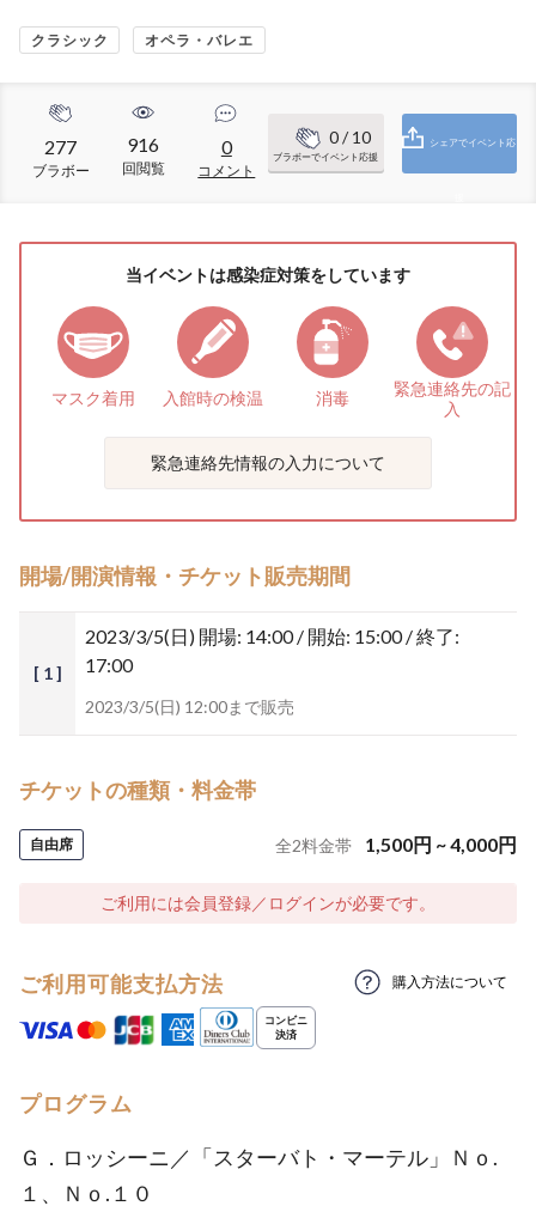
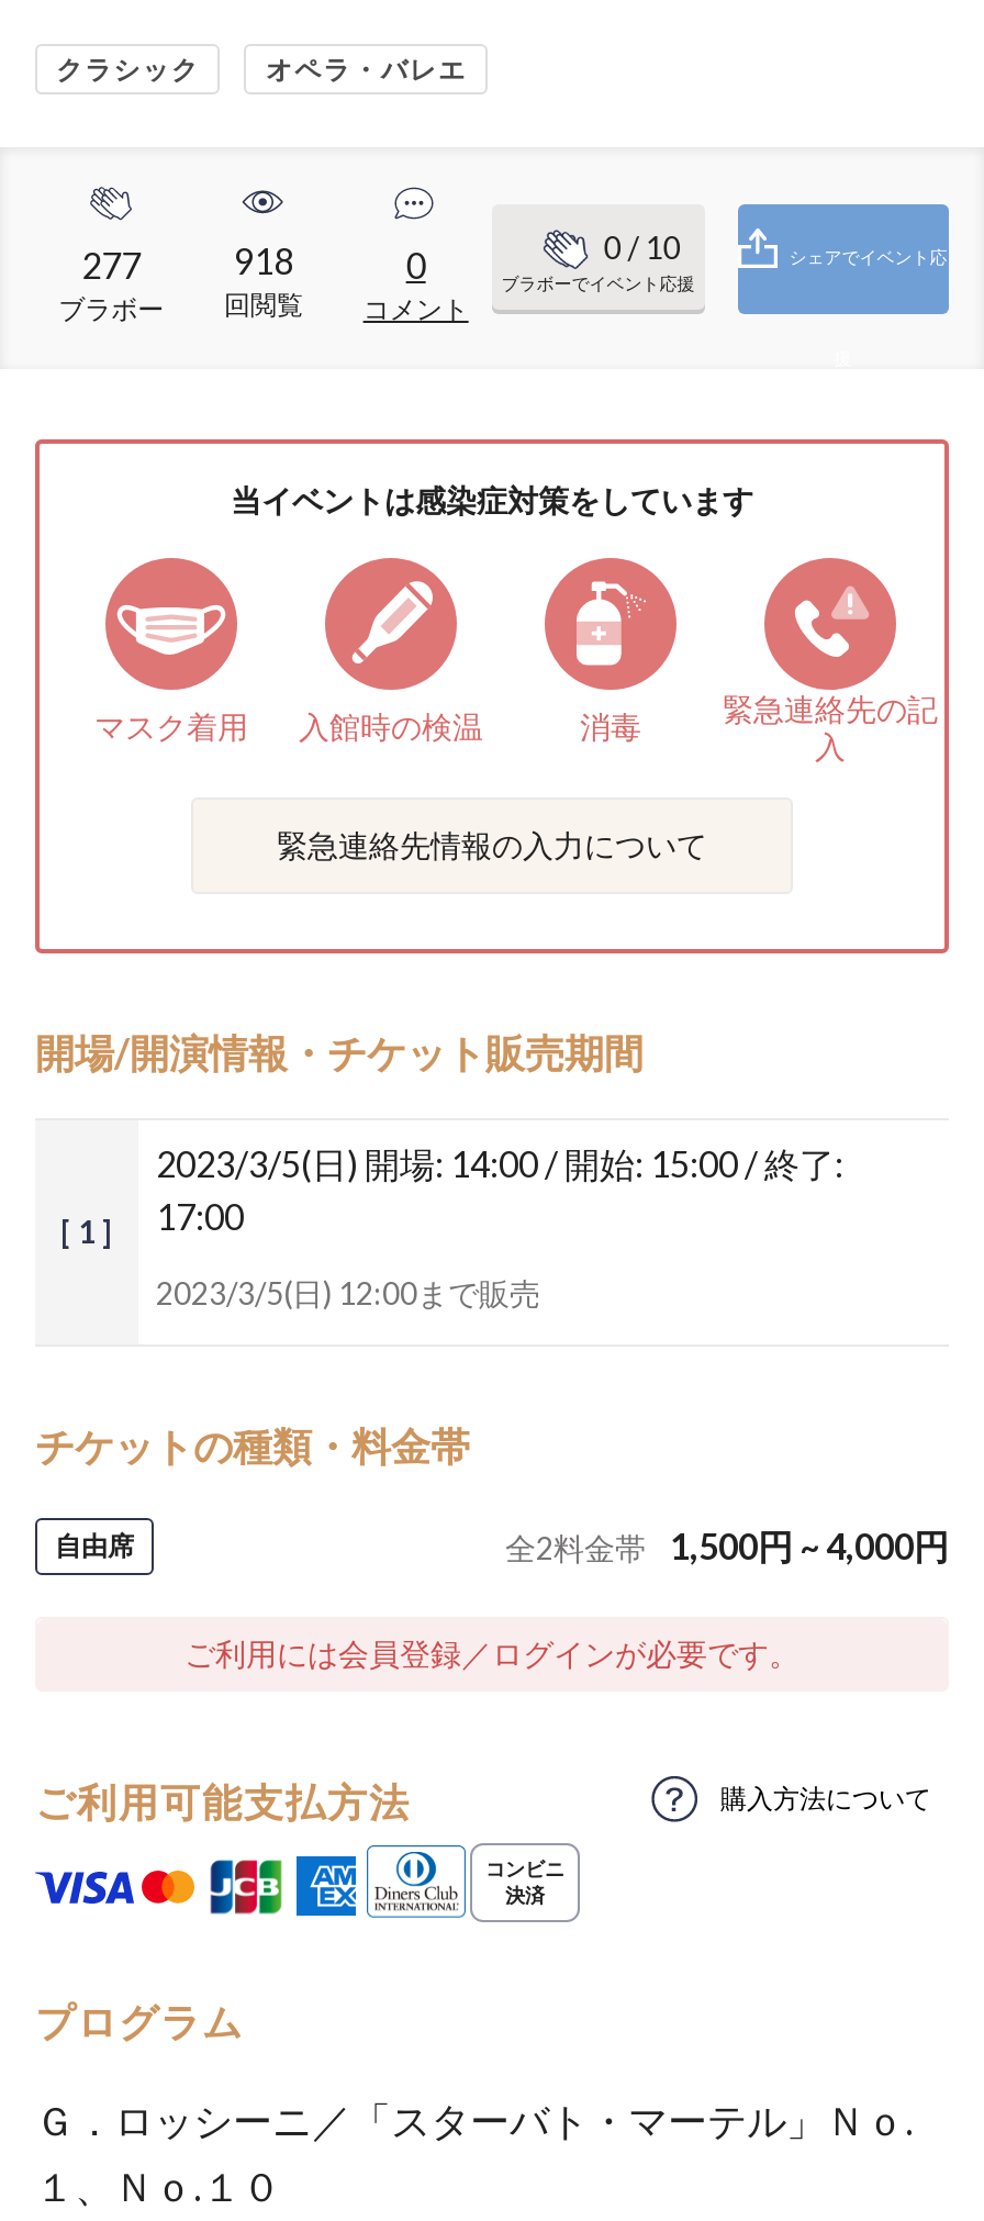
- 916
+ 918
